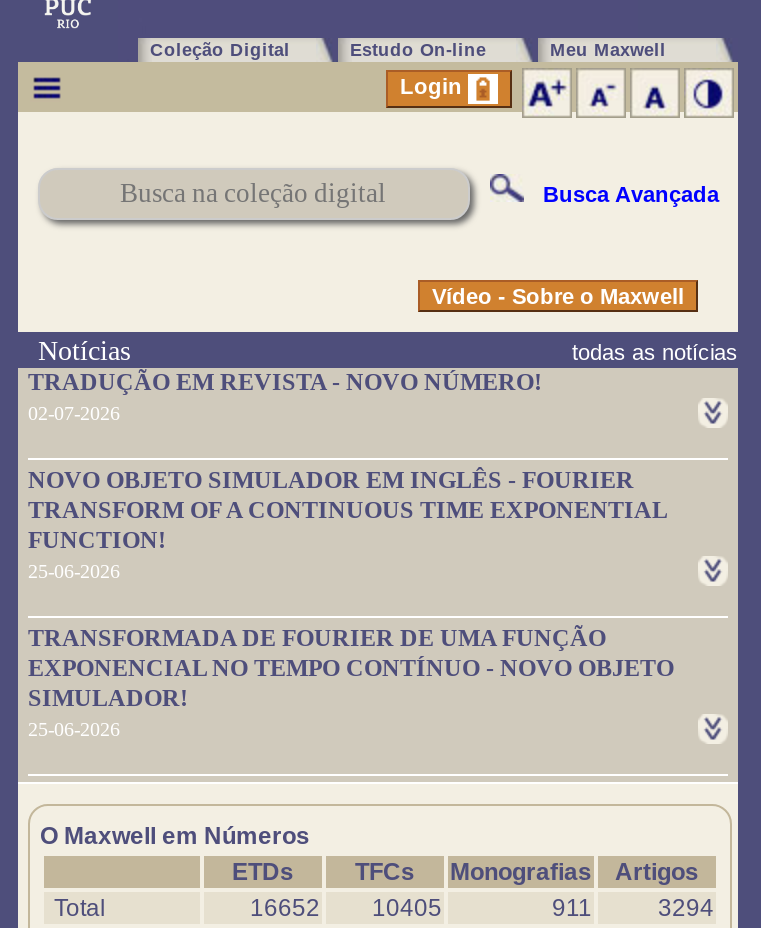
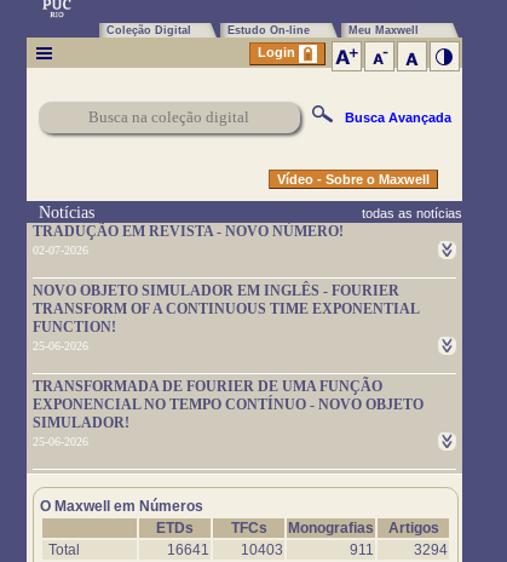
- 16652
+ 16641

- 10405
+ 10403
